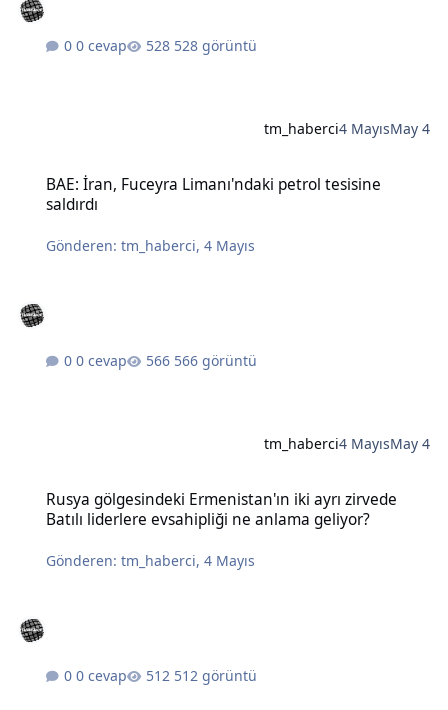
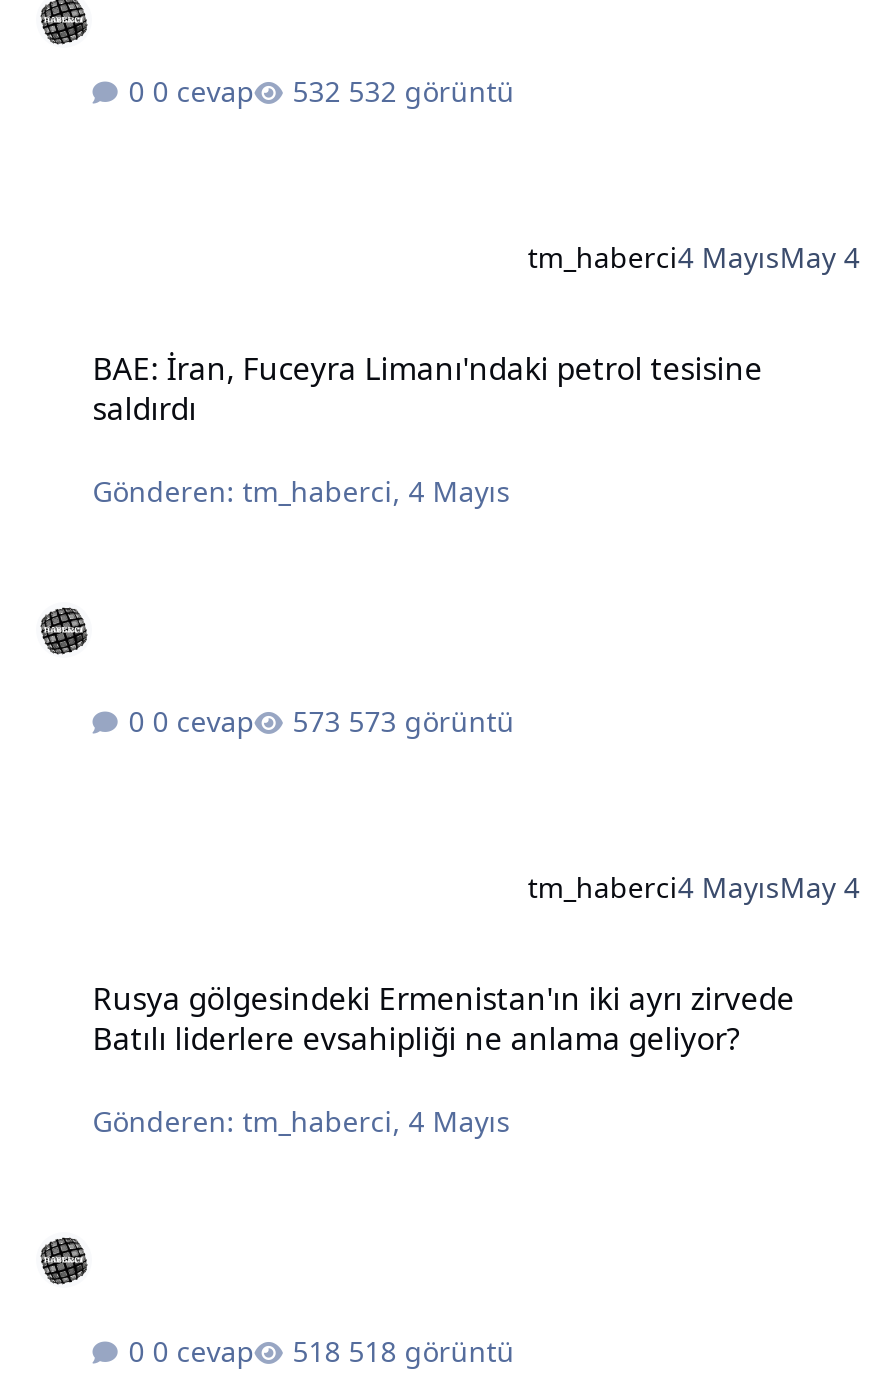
- 528 görüntü
+ 532 görüntü

- 566 görüntü
+ 573 görüntü

- 512 görüntü
+ 518 görüntü
